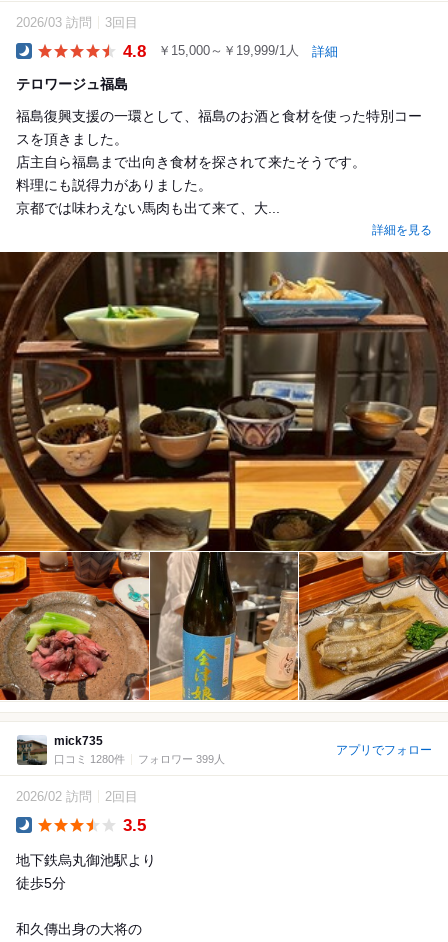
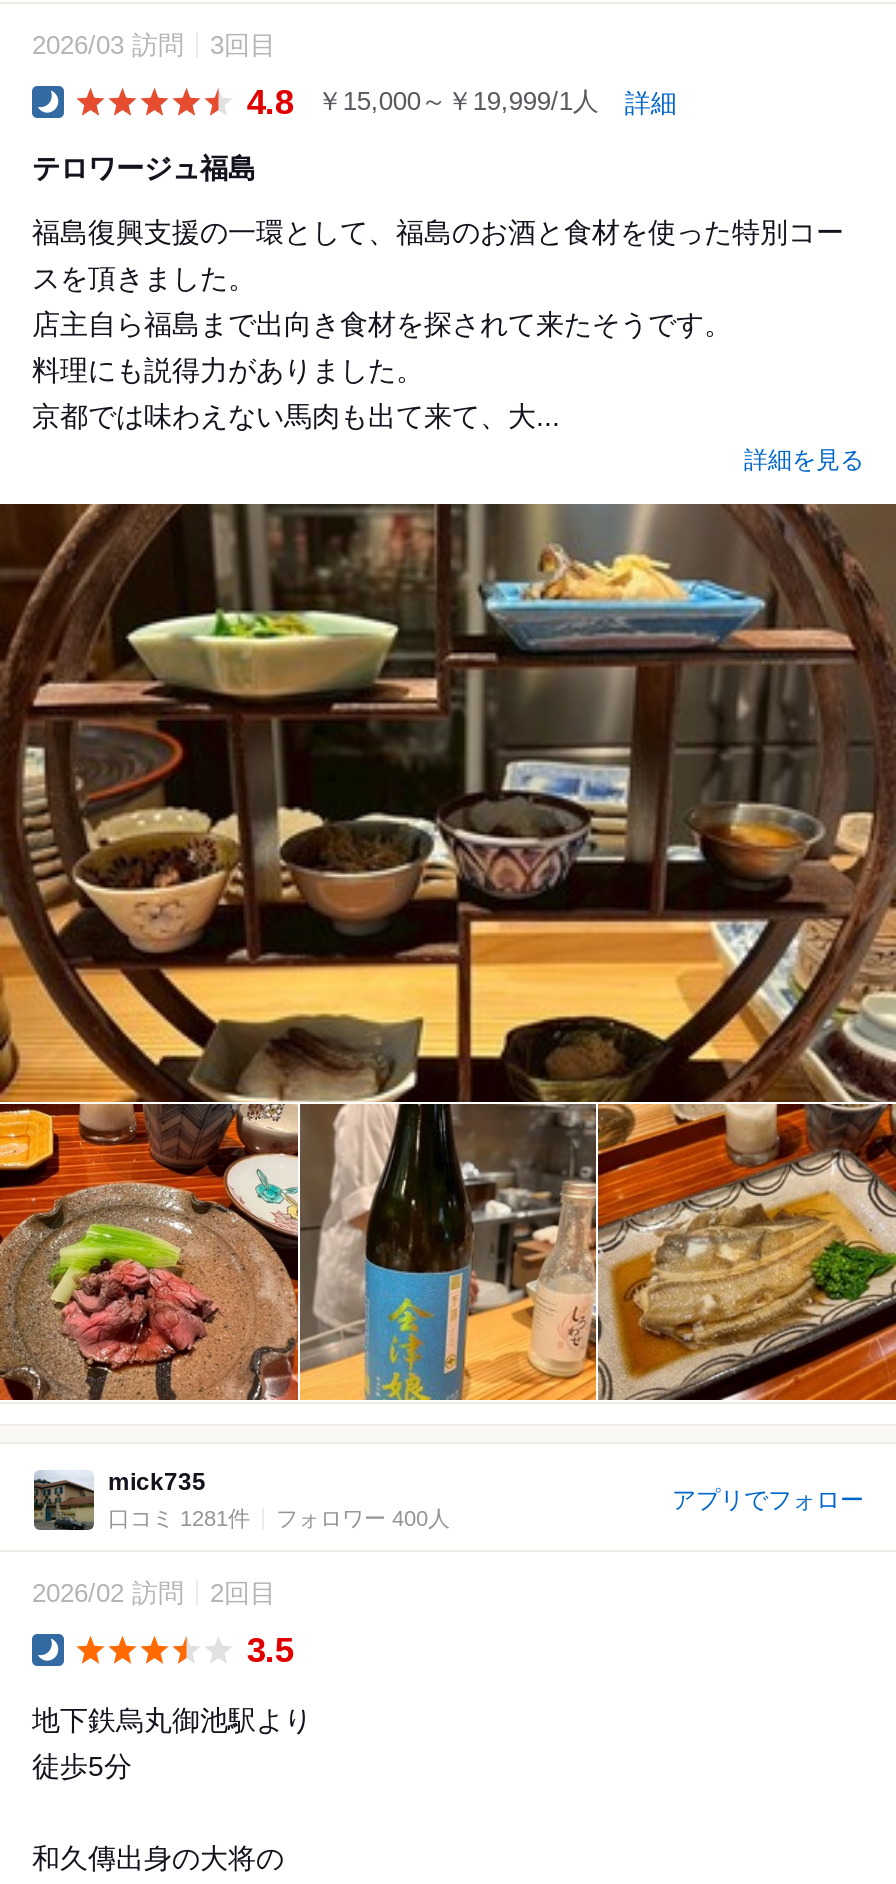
- 口コミ 1280件
+ 口コミ 1281件

- フォロワー 399人
+ フォロワー 400人
